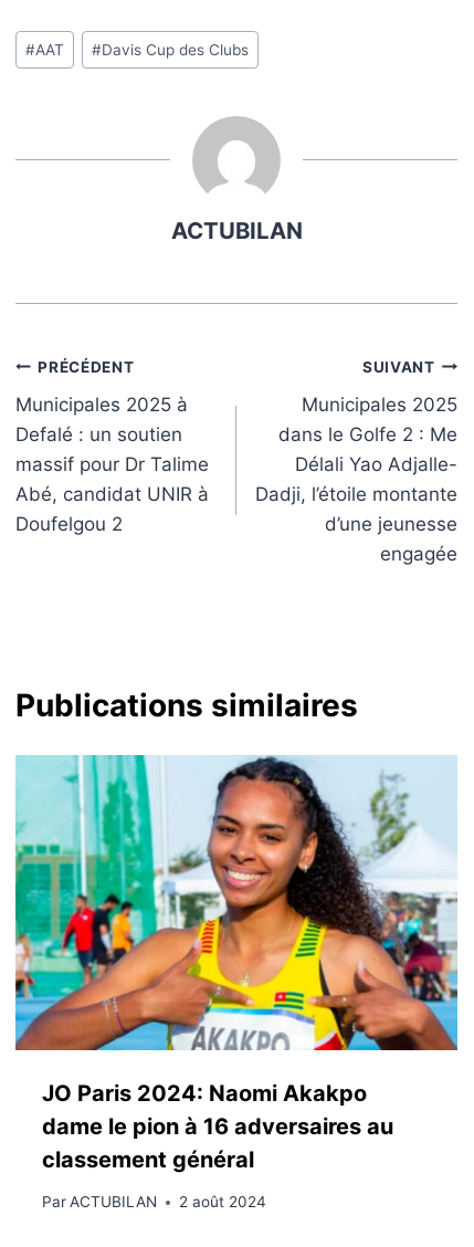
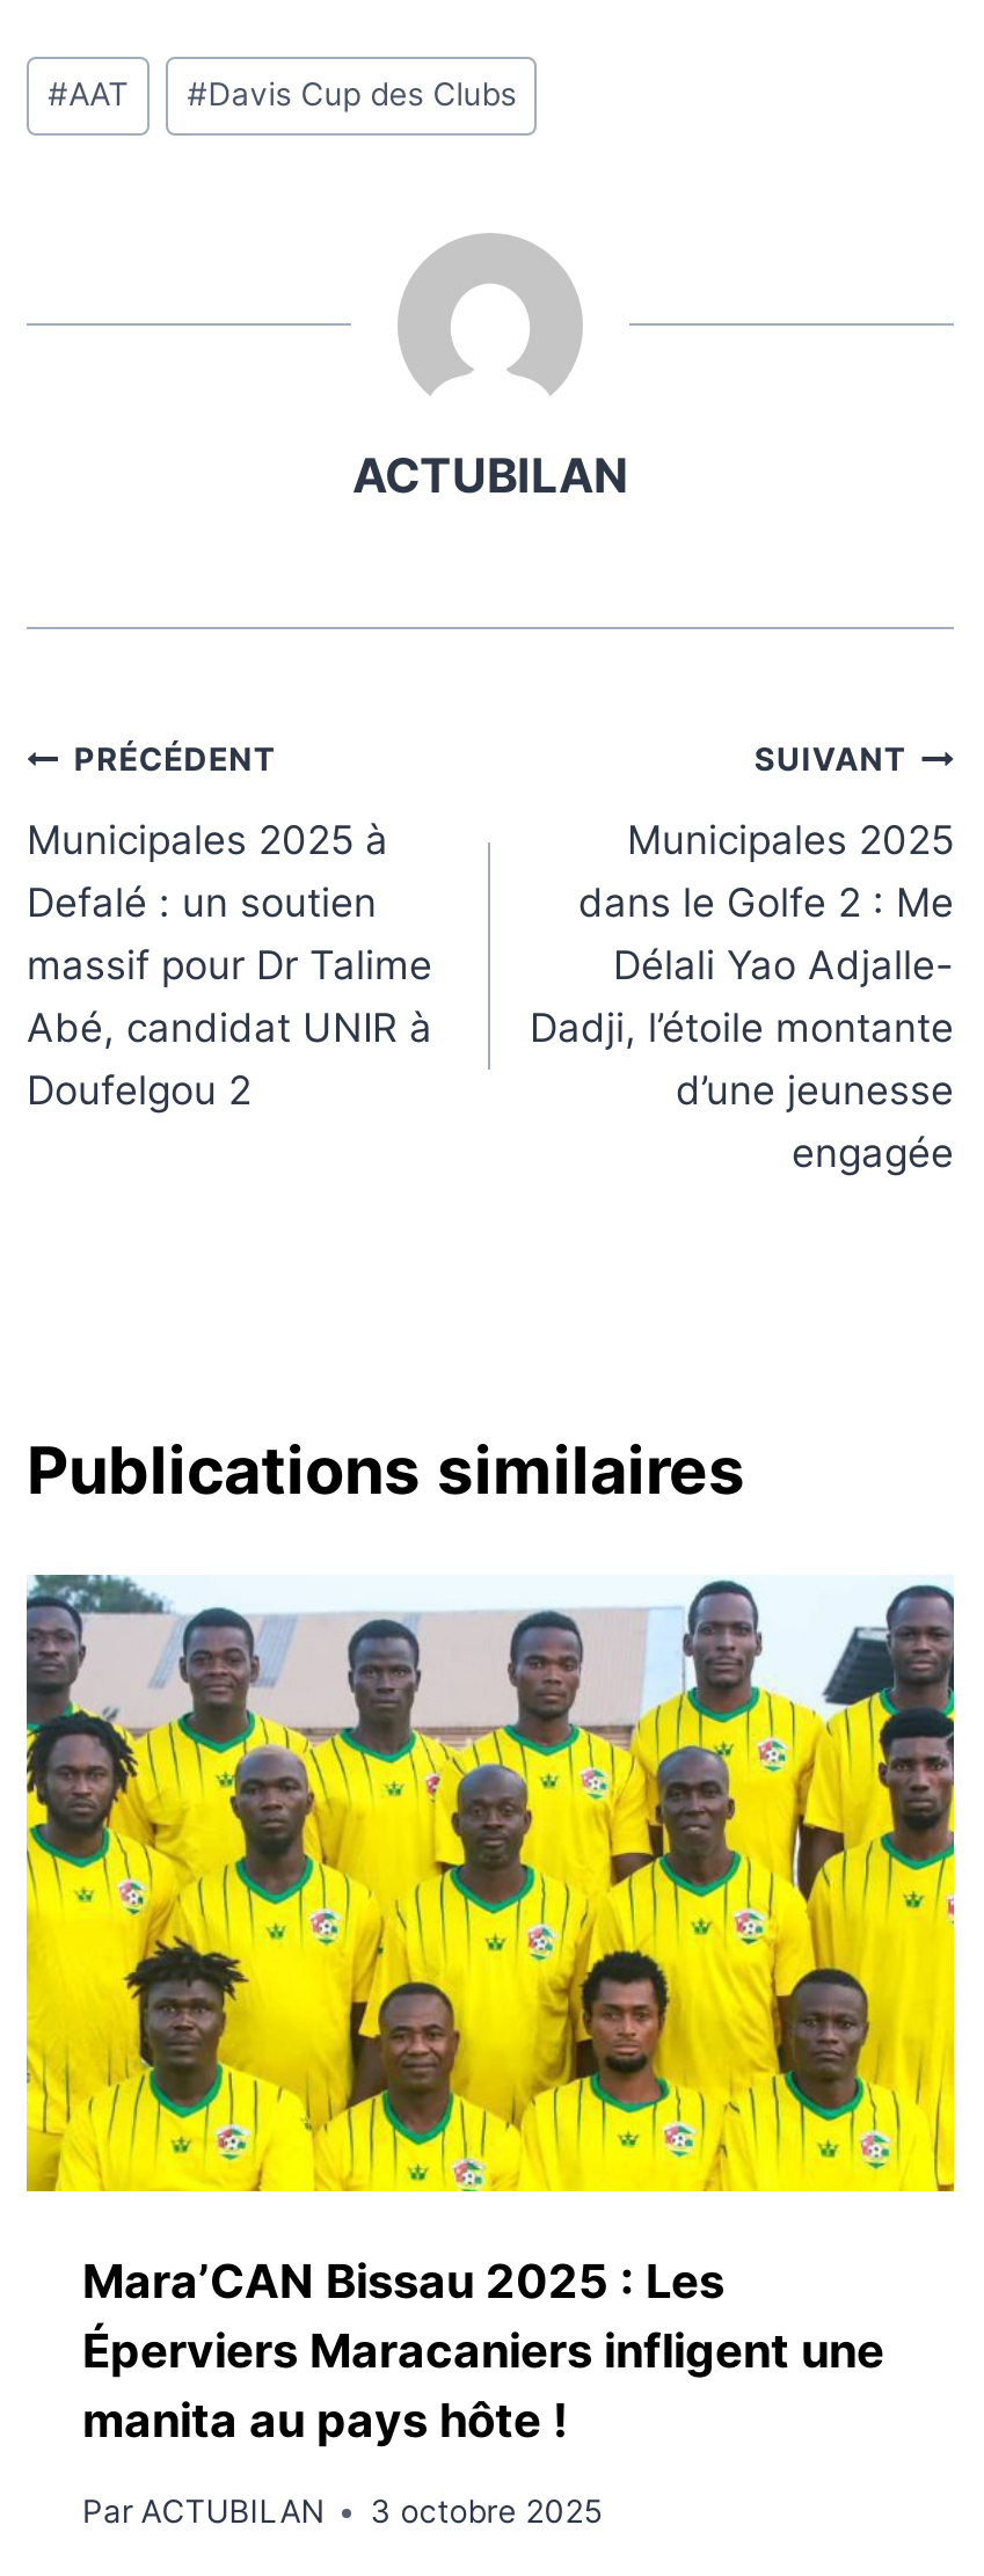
- [image]
- JO Paris 2024: Naomi Akakpo
- dame le pion à 16 adversaires au
- classement général
+ [image]
+ Mara’CAN Bissau 2025 : Les
+ Éperviers Maracaniers infligent une
+ manita au pays hôte !

- Par ACTUBILAN 2 août 2024
+ Par ACTUBILAN 3 octobre 2025
